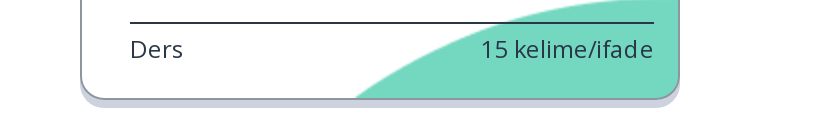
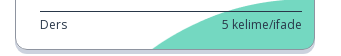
- 15 kelime/ifade
+ 5 kelime/ifade
